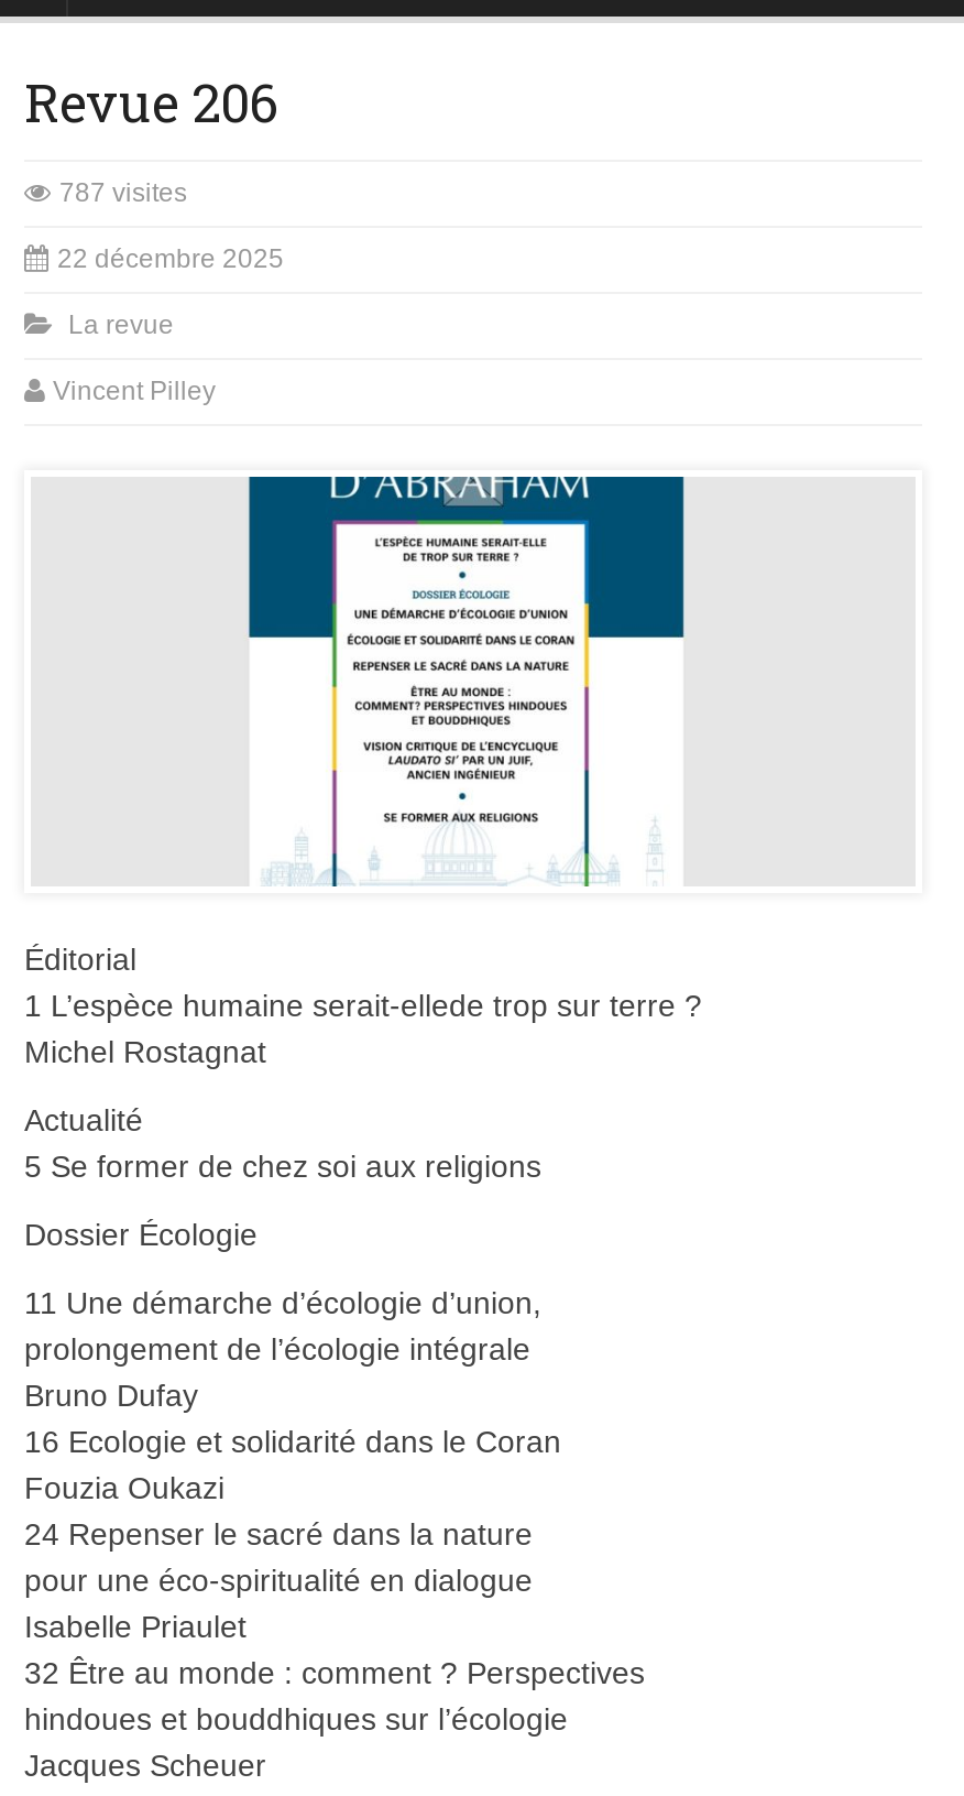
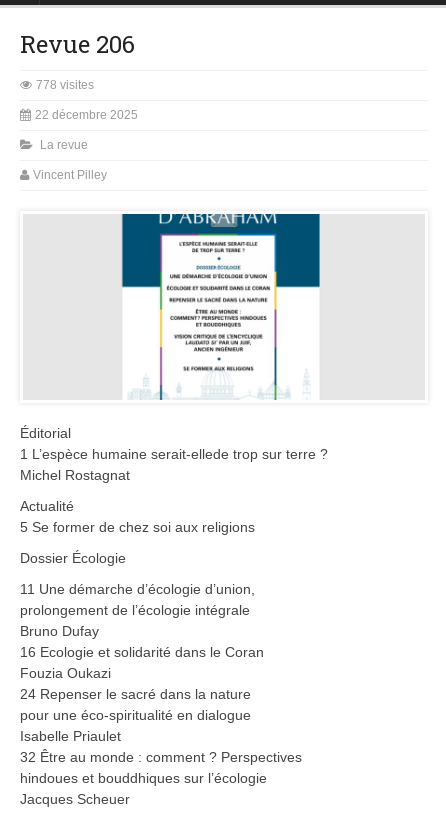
- 787 visites
+ 778 visites
